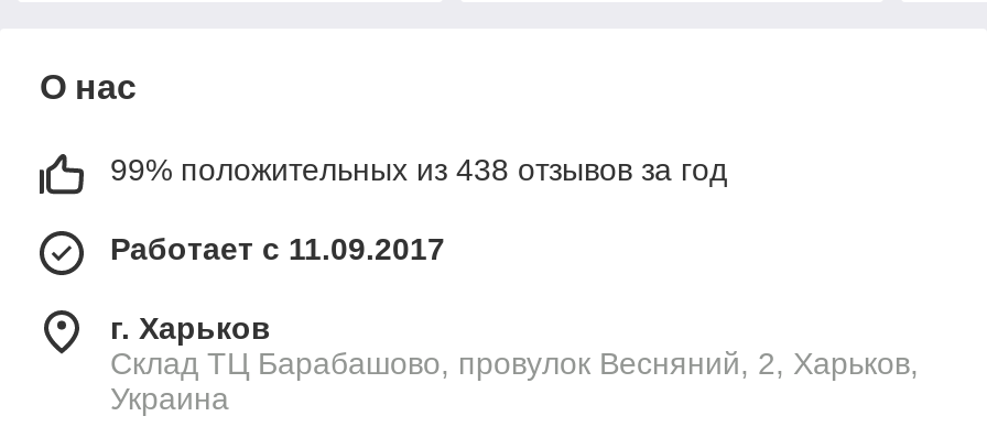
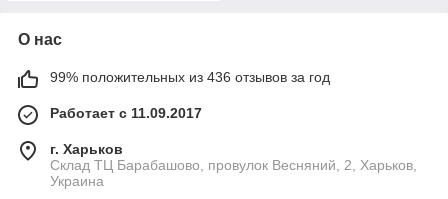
- 99% положительных из 438 отзывов за год
+ 99% положительных из 436 отзывов за год
